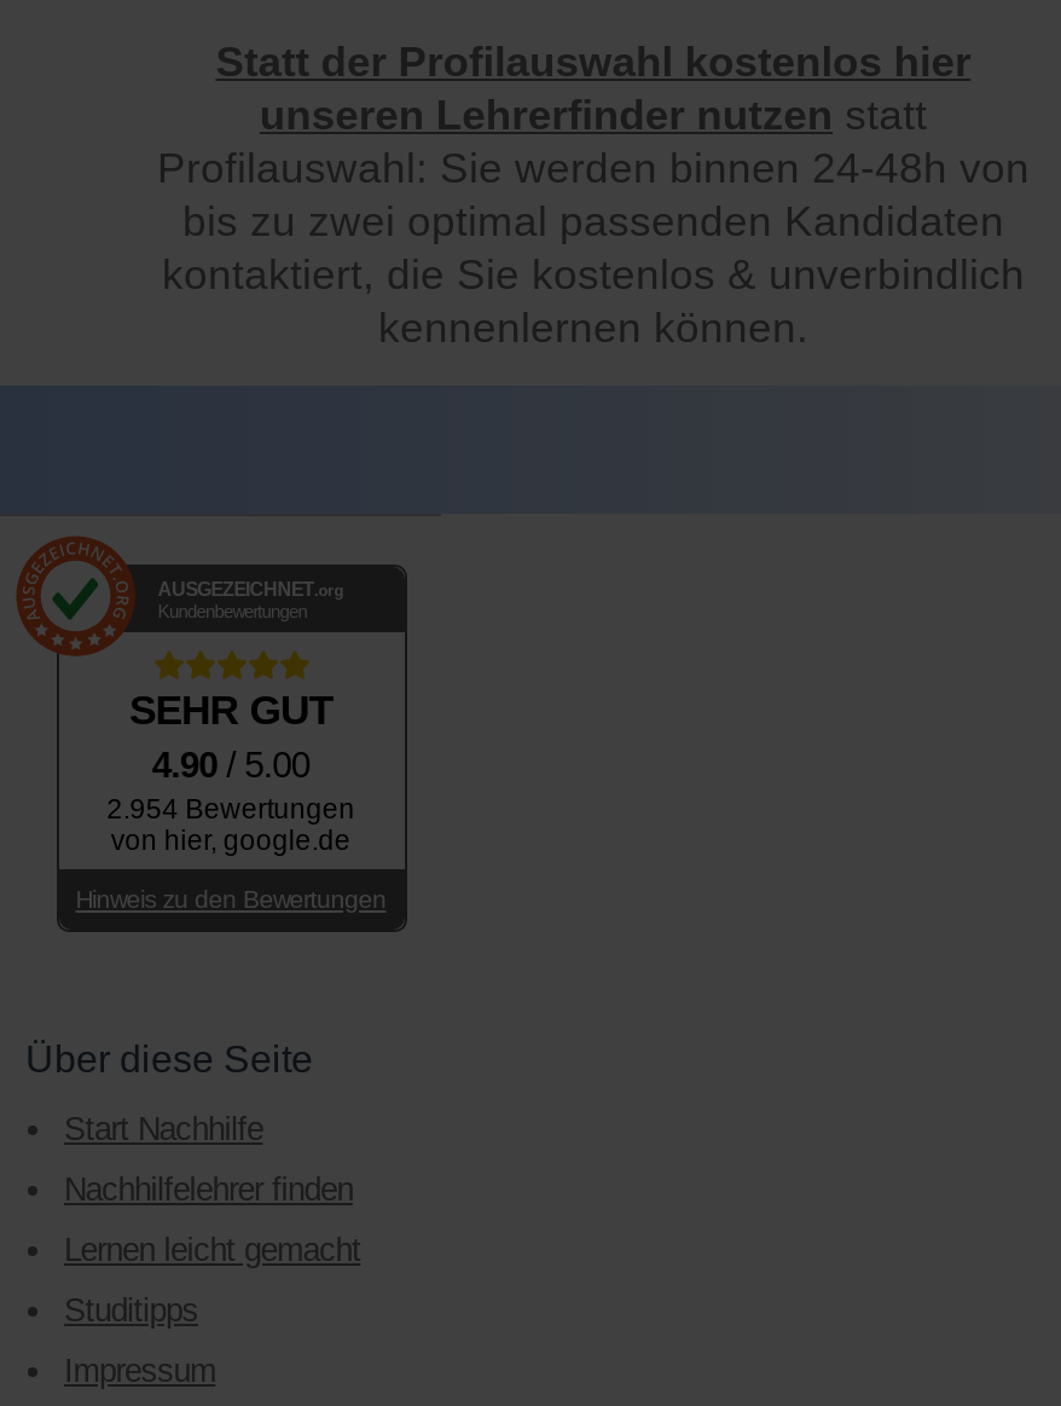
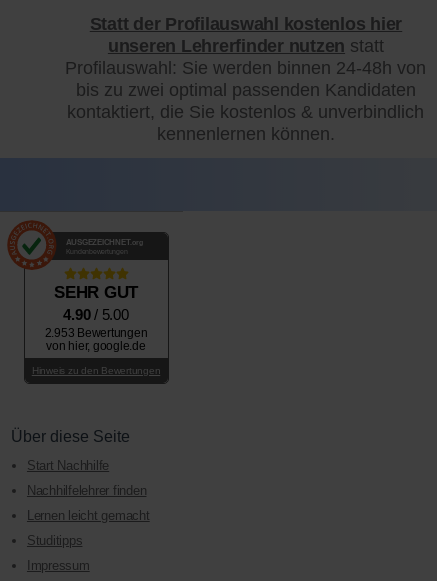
- 2.954 Bewertungen
+ 2.953 Bewertungen
